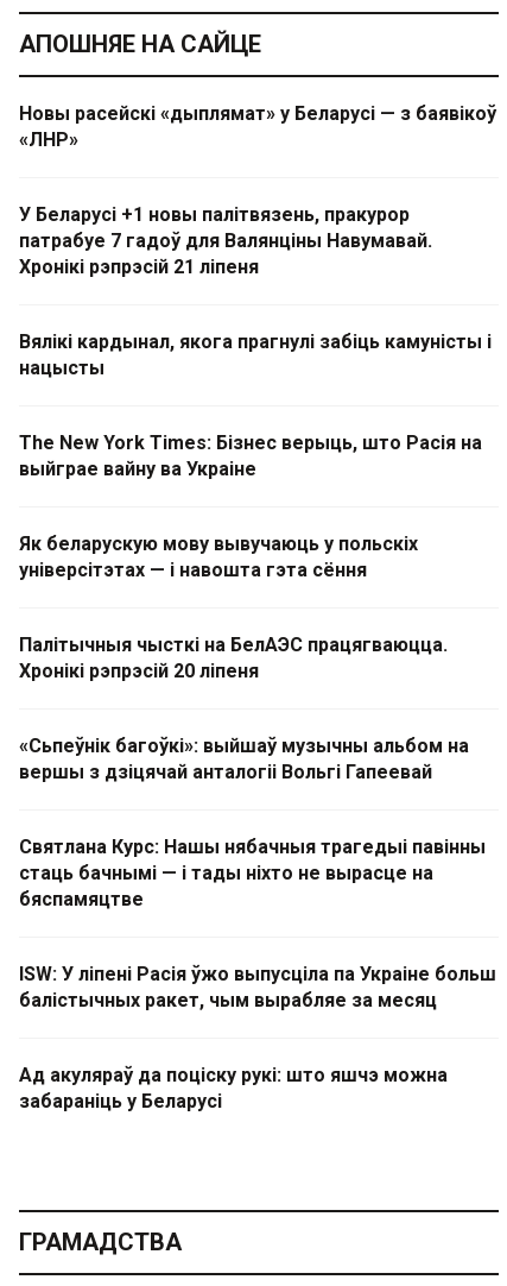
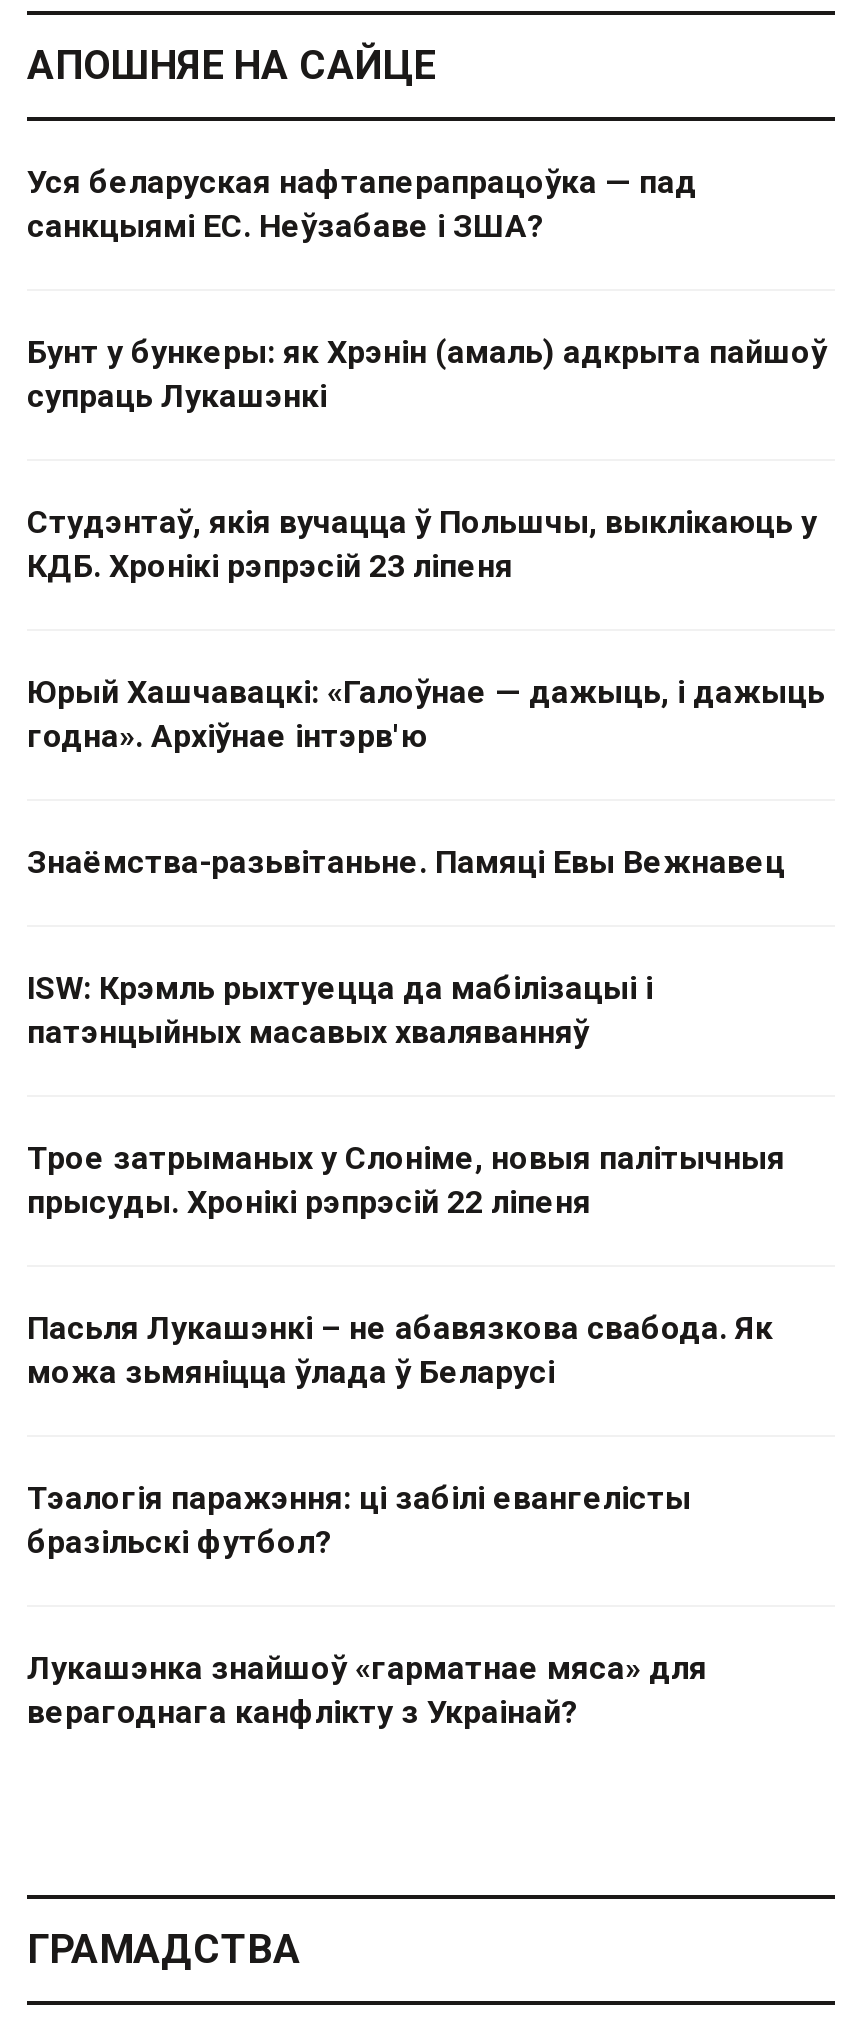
- Новы расейскі «дыплямат» у Беларусі — з баявікоў
- «ЛНР»
+ Уся беларуская нафтаперапрацоўка — пад
+ санкцыямі ЕС. Неўзабаве і ЗША?

- У Беларусі +1 новы палітвязень, пракурор
- патрабуе 7 гадоў для Валянціны Навумавай.
- Хронікі рэпрэсій 21 ліпеня
+ Бунт у бункеры: як Хрэнін (амаль) адкрыта пайшоў
+ супраць Лукашэнкі

- Вялікі кардынал, якога прагнулі забіць камуністы і
- нацысты
+ Студэнтаў, якія вучацца ў Польшчы, выклікаюць у
+ КДБ. Хронікі рэпрэсій 23 ліпеня

- The New York Times: Бізнес верыць, што Расія на
- выйграе вайну ва Украіне
+ Юрый Хашчавацкі: «Галоўнае — дажыць, і дажыць
+ годна». Архіўнае інтэрв'ю

- Як беларускую мову вывучаюць у польскіх
- універсітэтах — і навошта гэта сёння
+ Знаёмства-разьвітаньне. Памяці Евы Вежнавец

- Палітычныя чысткі на БелАЭС працягваюцца.
- Хронікі рэпрэсій 20 ліпеня
+ ISW: Крэмль рыхтуецца да мабілізацыі і
+ патэнцыйных масавых хваляванняў

- «Сьпеўнік багоўкі»: выйшаў музычны альбом на
- вершы з дзіцячай анталогіі Вольгі Гапеевай
+ Трое затрыманых у Слоніме, новыя палітычныя
+ прысуды. Хронікі рэпрэсій 22 ліпеня

- Святлана Курс: Нашы нябачныя трагедыі павінны
- стаць бачнымі — і тады ніхто не вырасце на
- бяспамяцтве
+ Пасьля Лукашэнкі – не абавязкова свабода. Як
+ можа зьмяніцца ўлада ў Беларусі

- ISW: У ліпені Расія ўжо выпусціла па Украіне больш
- балістычных ракет, чым вырабляе за месяц
+ Тэалогія паражэння: ці забілі евангелісты
+ бразільскі футбол?

- Ад акуляраў да поціску рукі: што яшчэ можна
- забараніць у Беларусі
+ Лукашэнка знайшоў «гарматнае мяса» для
+ верагоднага канфлікту з Украінай?
